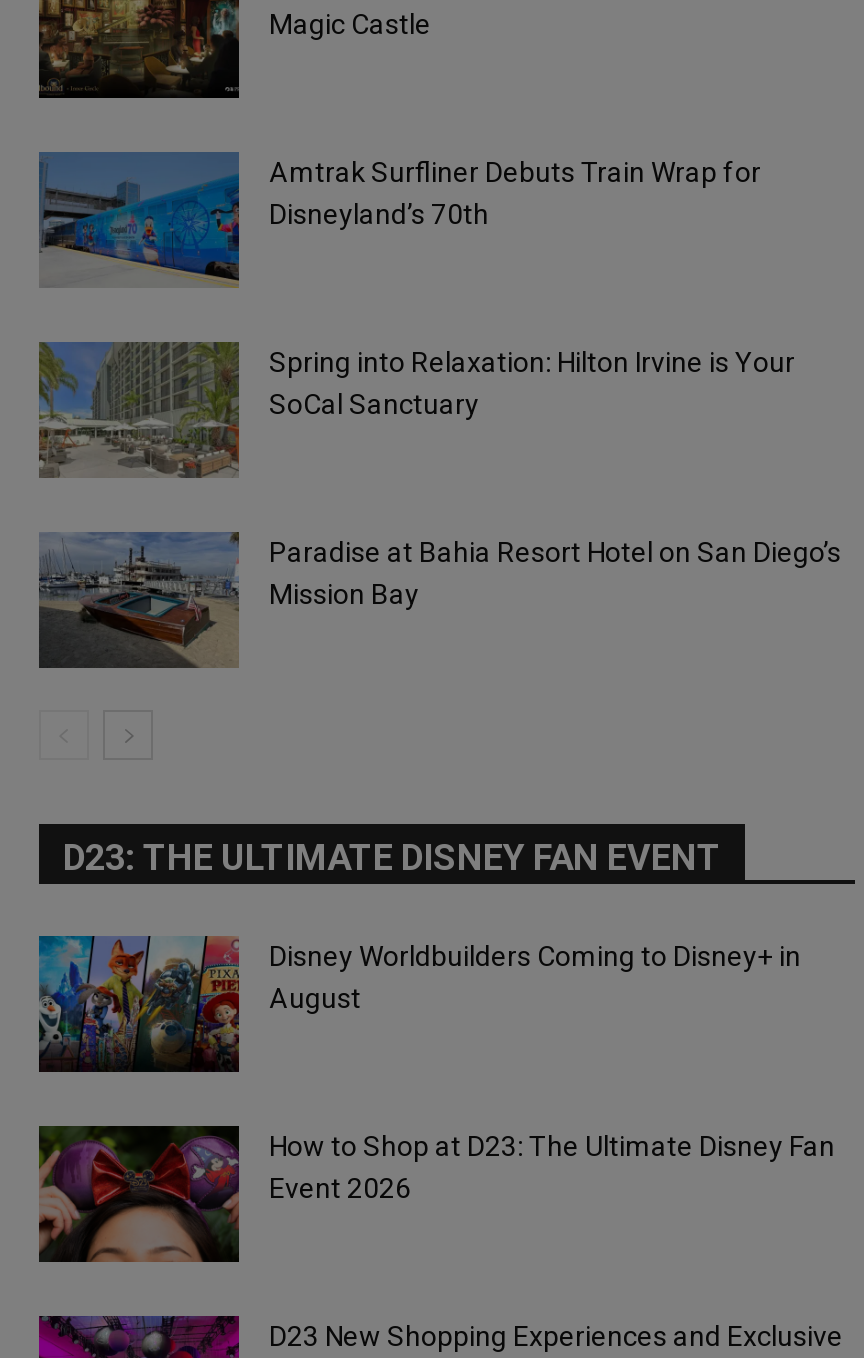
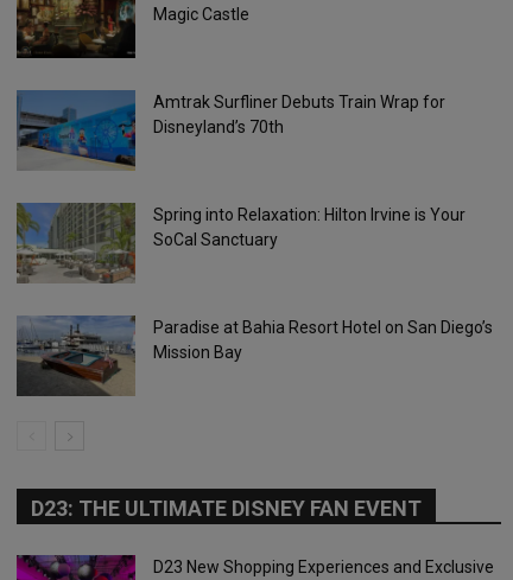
- [image]
- Disney Worldbuilders Coming to Disney+ in
- August

- [image]
- How to Shop at D23: The Ultimate Disney Fan
- Event 2026
